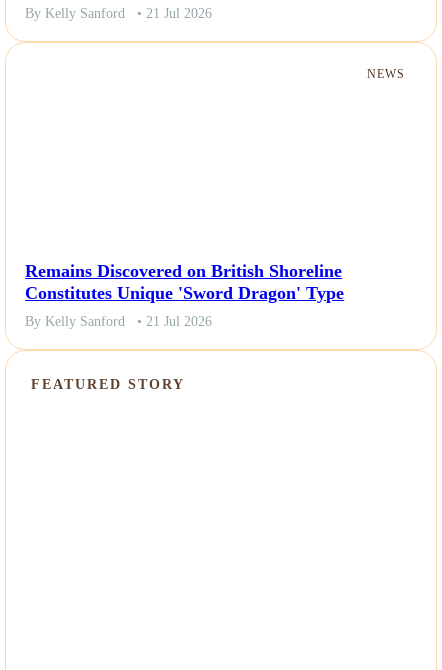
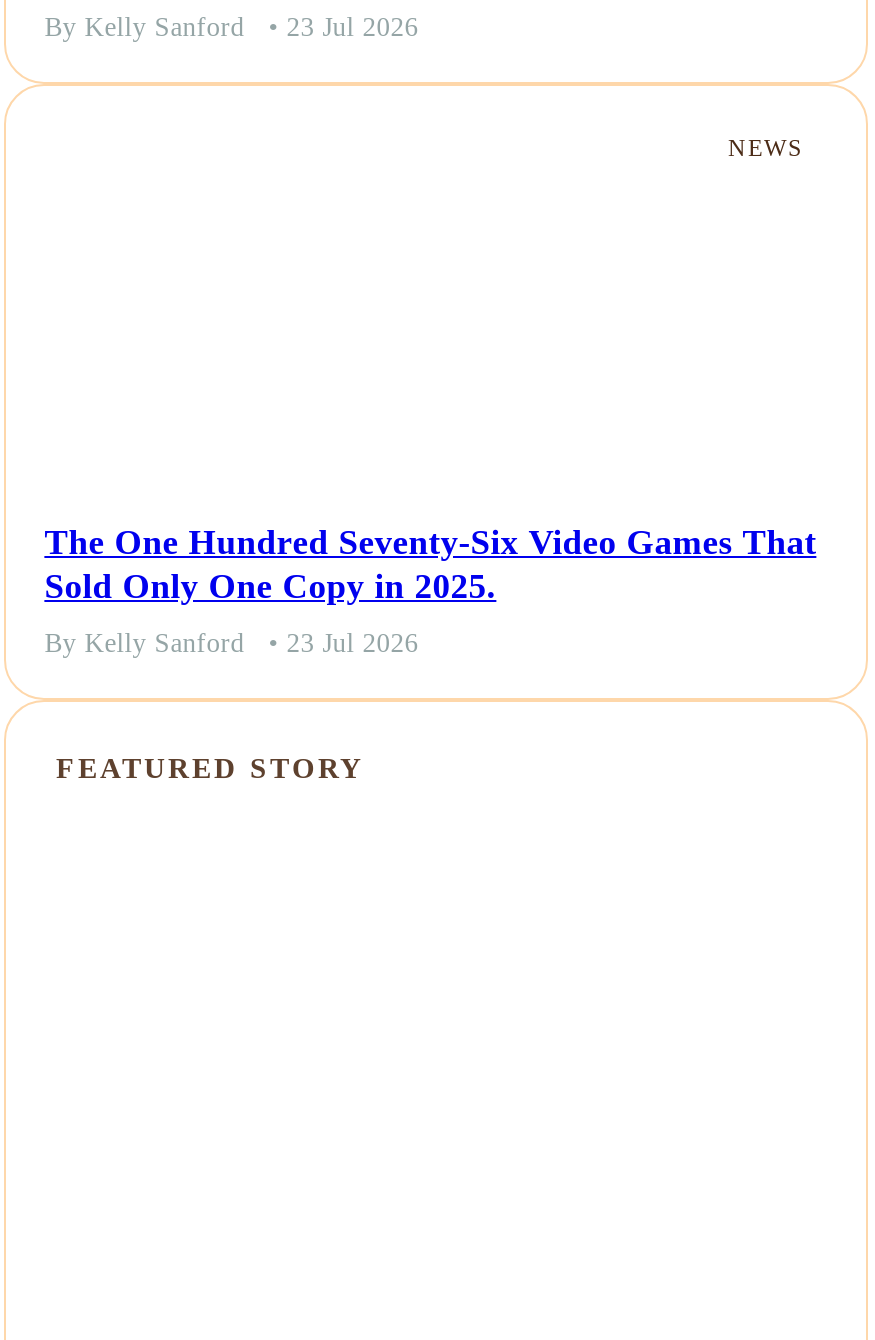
- By Kelly Sanford • 21 Jul 2026
+ By Kelly Sanford • 23 Jul 2026

- Remains Discovered on British Shoreline
- Constitutes Unique 'Sword Dragon' Type
+ The One Hundred Seventy-Six Video Games That
+ Sold Only One Copy in 2025.

- By Kelly Sanford • 21 Jul 2026
+ By Kelly Sanford • 23 Jul 2026
